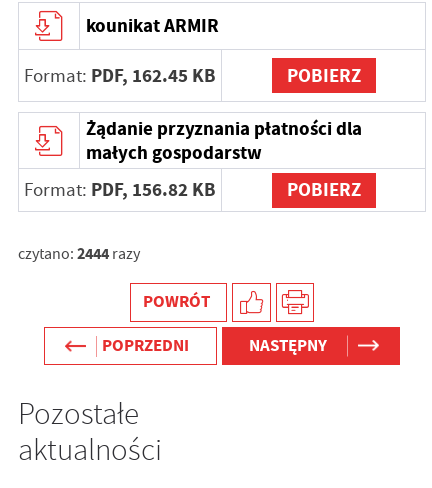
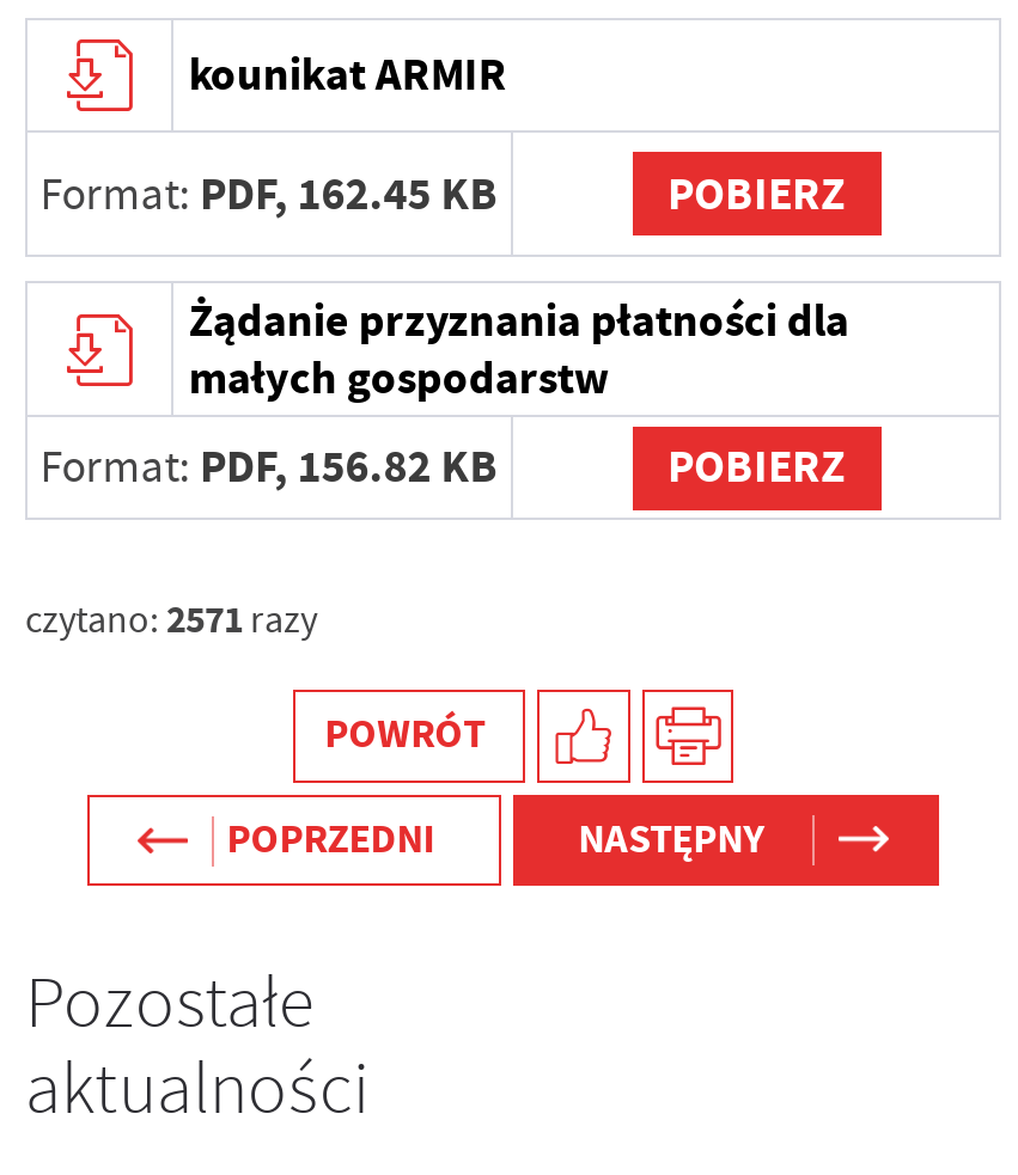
- czytano: 2444 razy
+ czytano: 2571 razy
